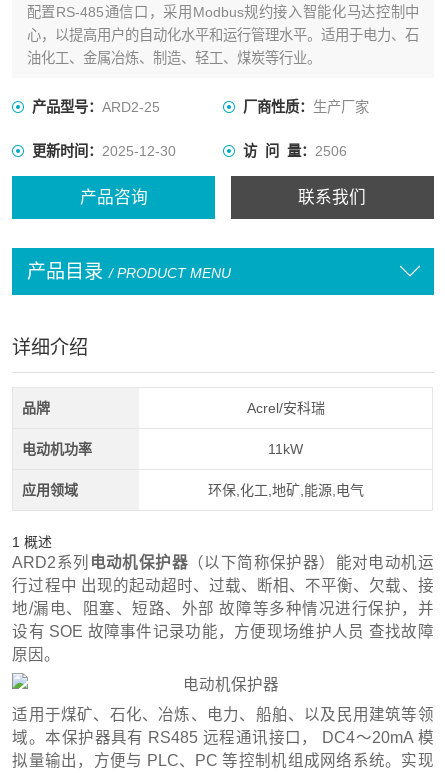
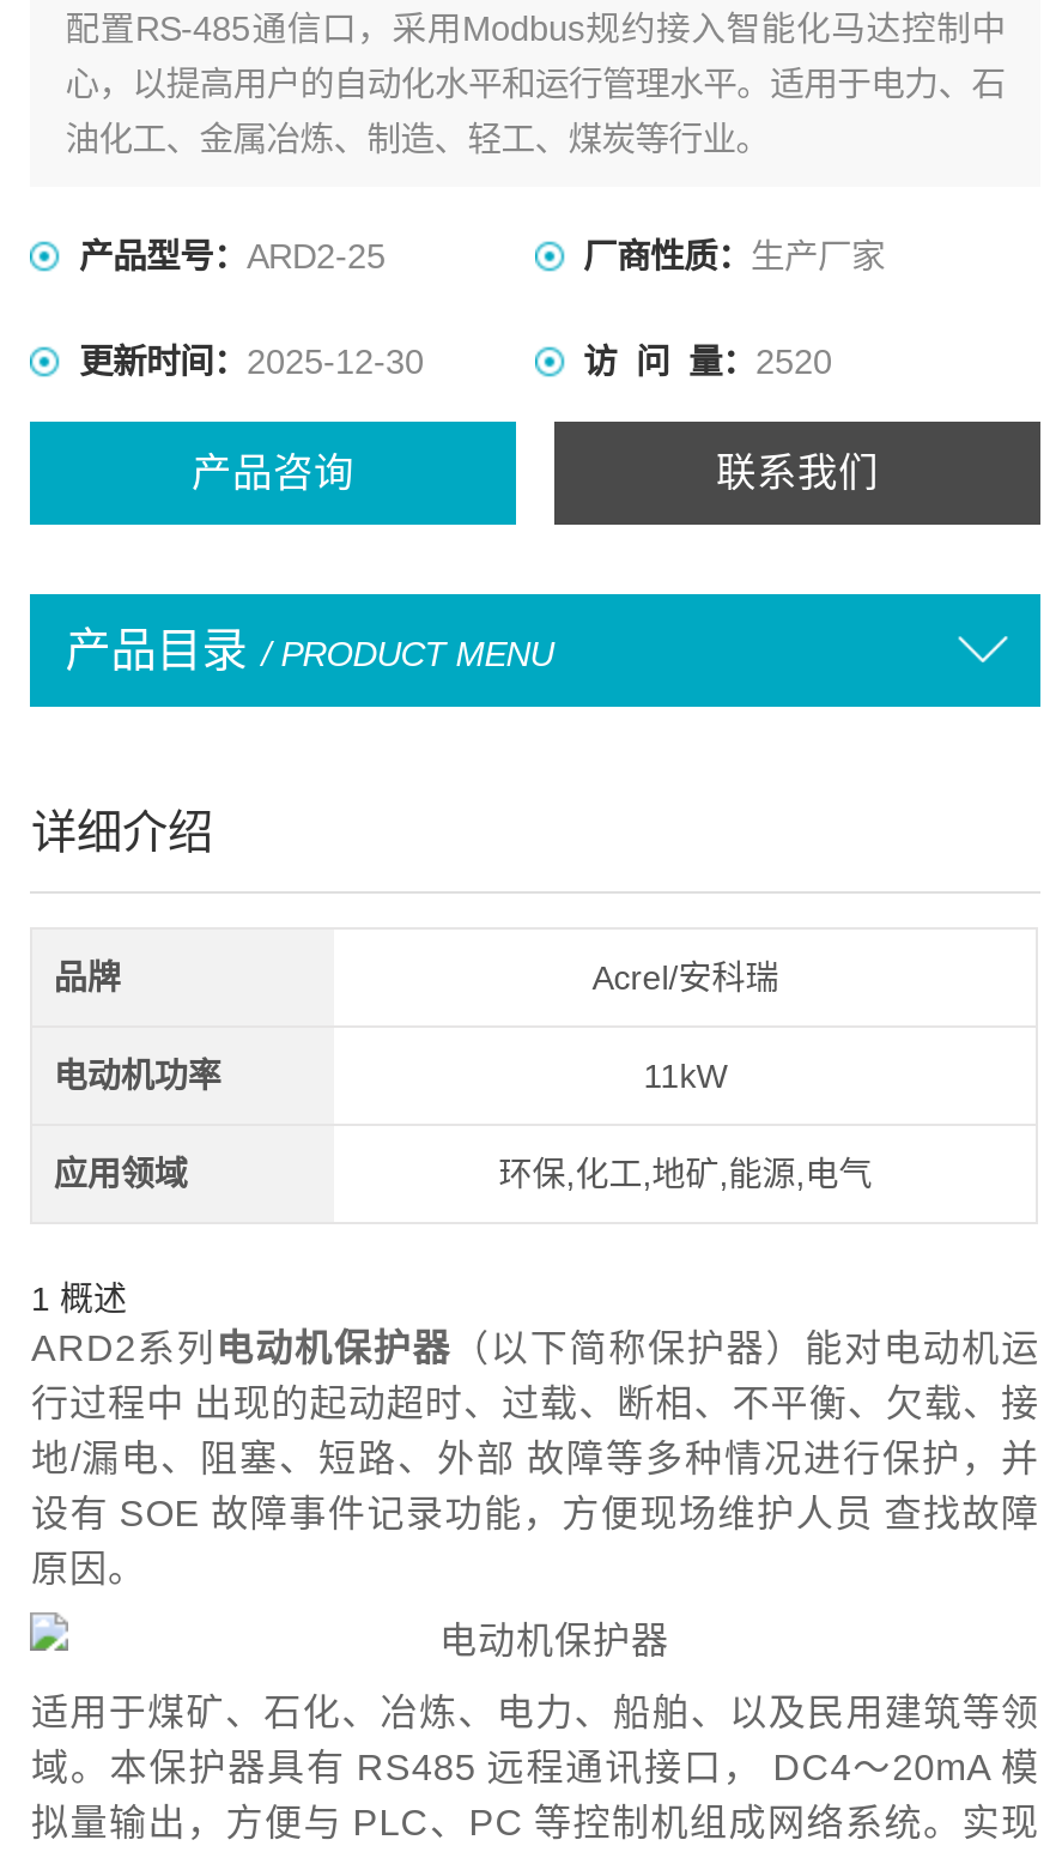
- 访 问 量：2506
+ 访 问 量：2520
